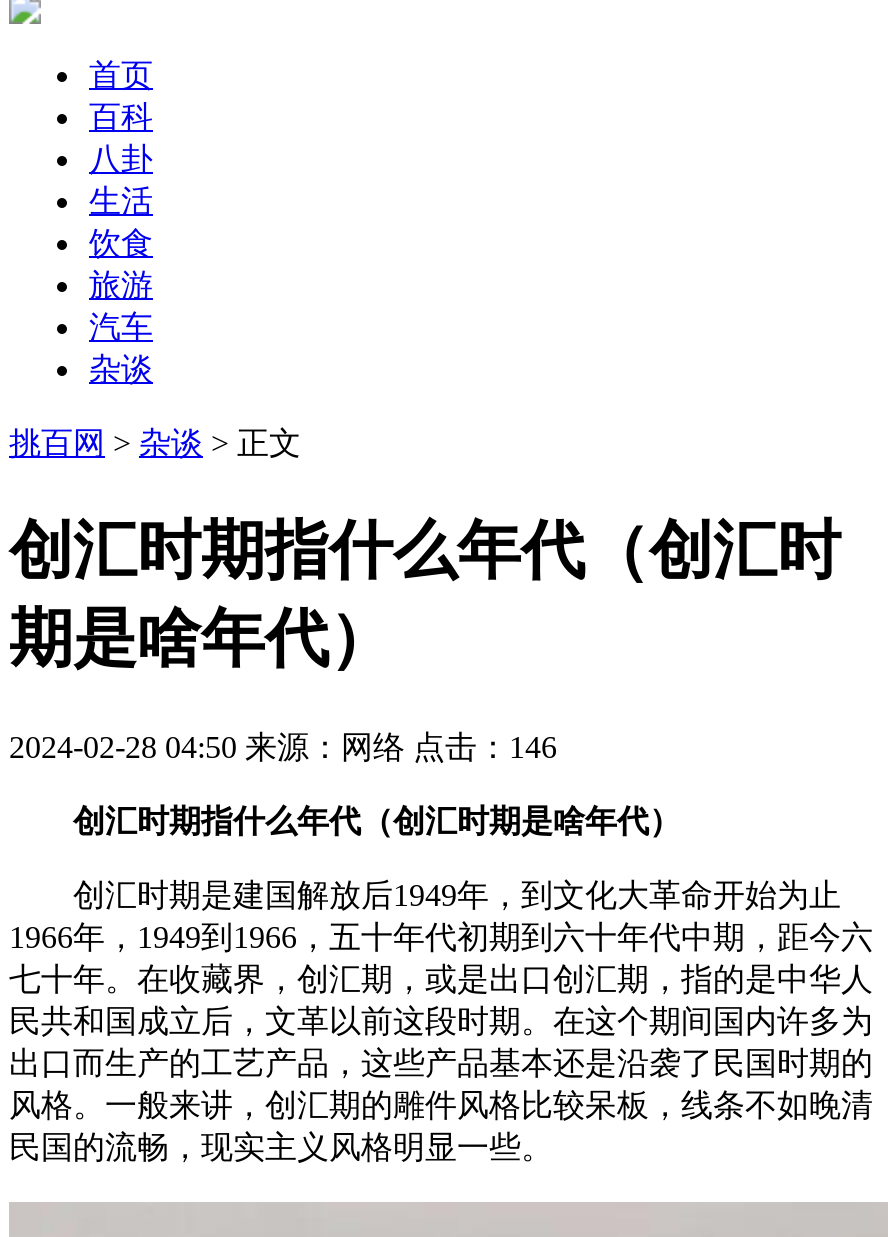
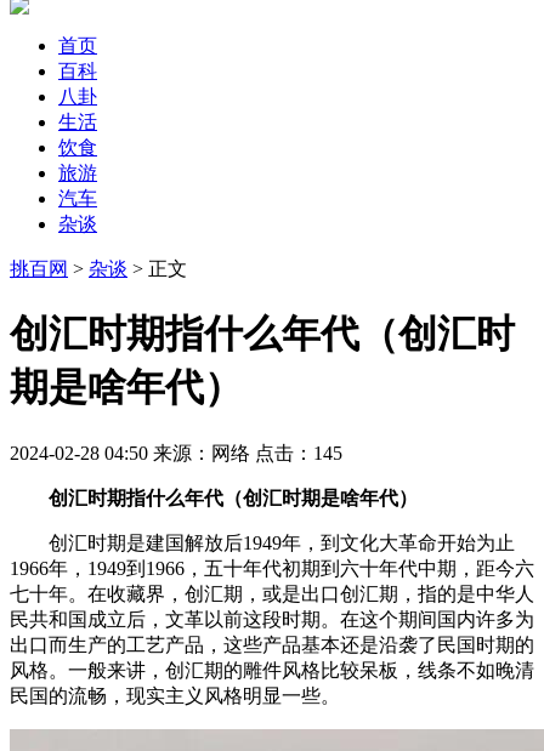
- 2024-02-28 04:50来源：网络点击：146
+ 2024-02-28 04:50来源：网络点击：145
